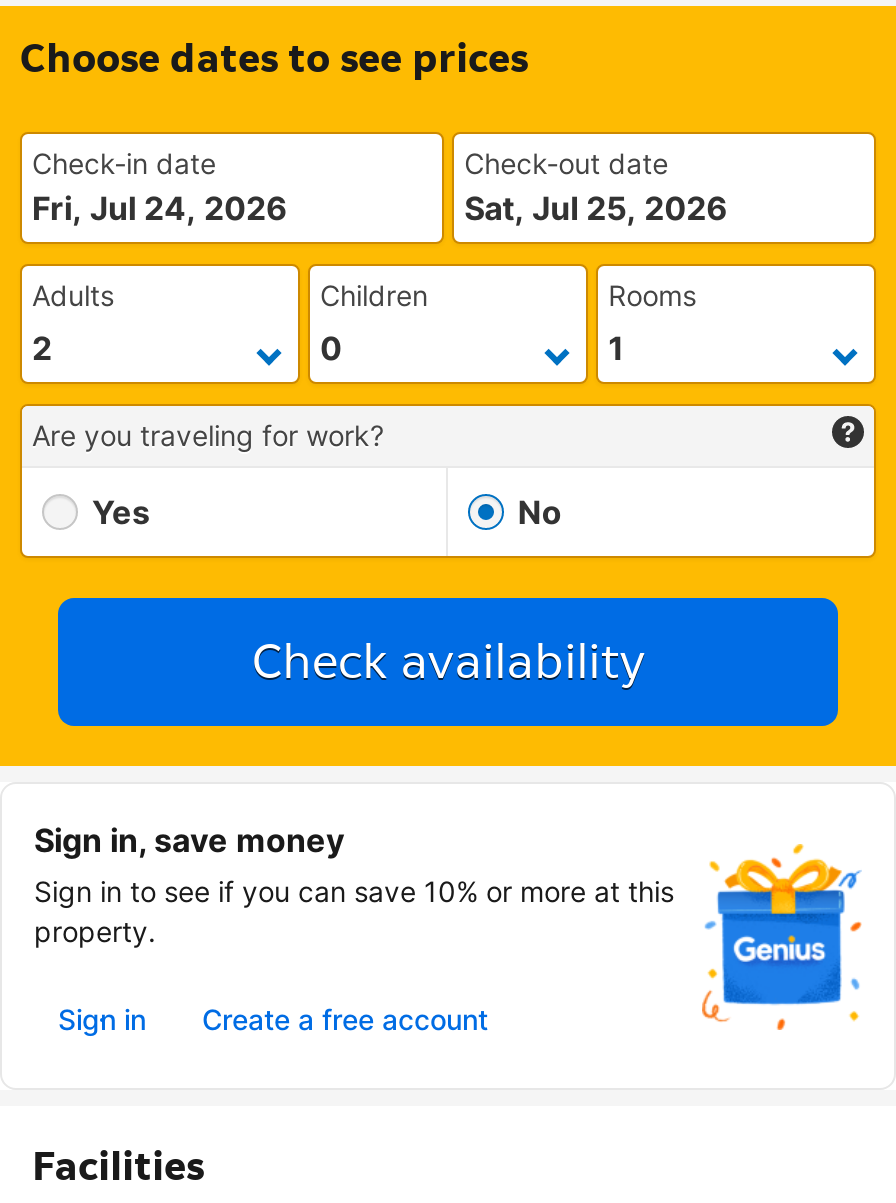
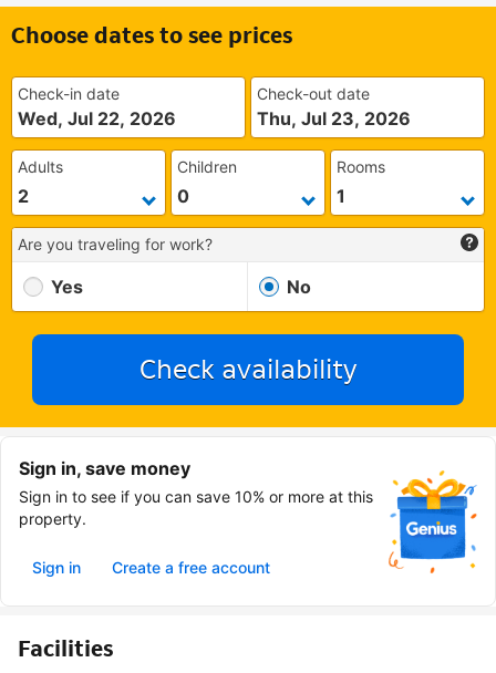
- Fri, Jul 24, 2026
+ Wed, Jul 22, 2026

- Sat, Jul 25, 2026
+ Thu, Jul 23, 2026
